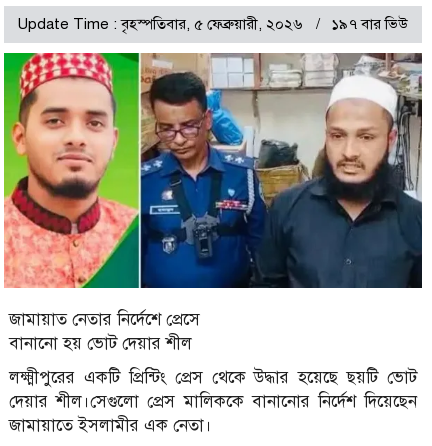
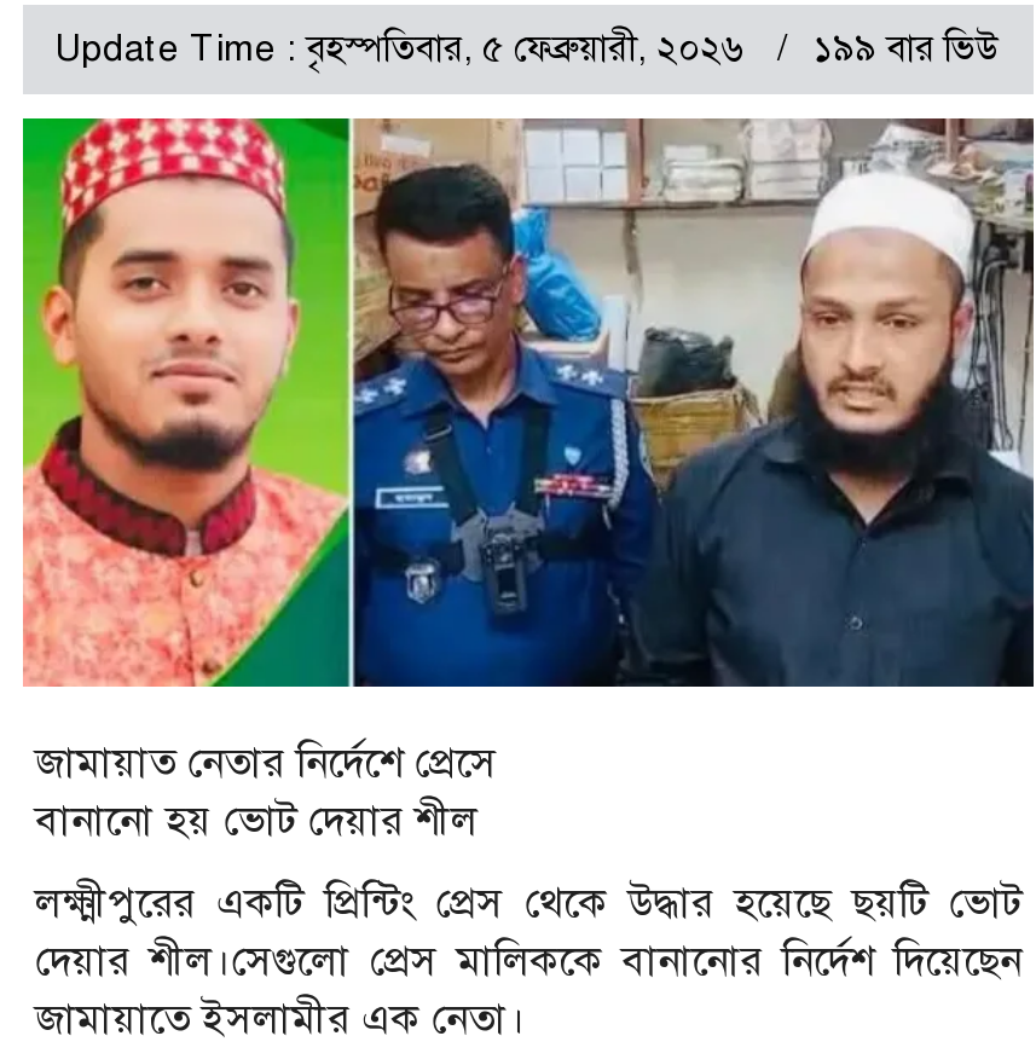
- Update Time : বৃহস্পতিবার, ৫ ফেব্রুয়ারী, ২০২৬ ১৯৭ বার ভিউ
+ Update Time : বৃহস্পতিবার, ৫ ফেব্রুয়ারী, ২০২৬ ১৯৯ বার ভিউ
